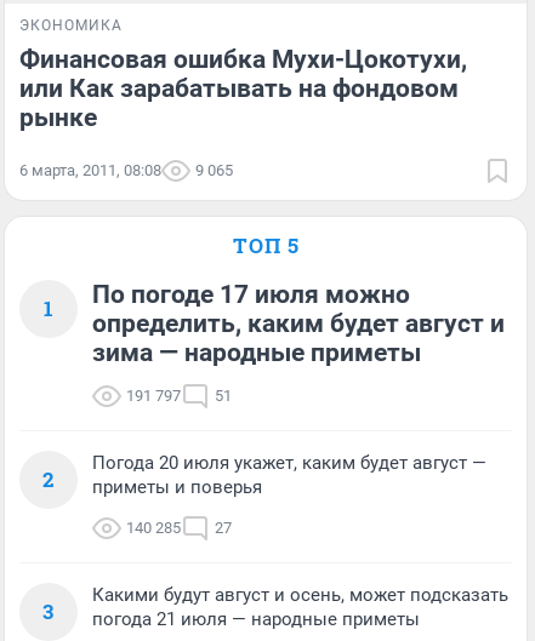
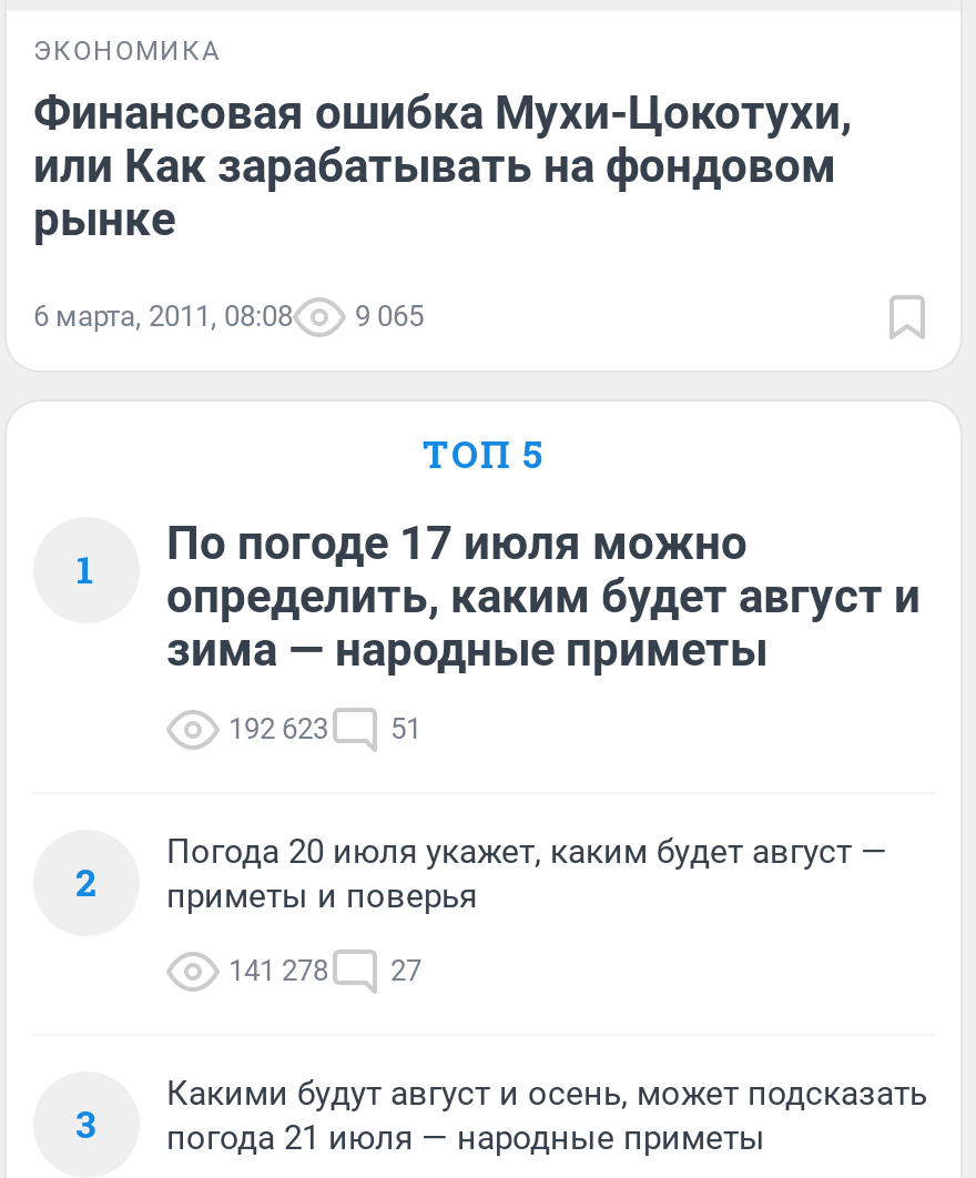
- 191 797 51
+ 192 623 51

- 140 285 27
+ 141 278 27
